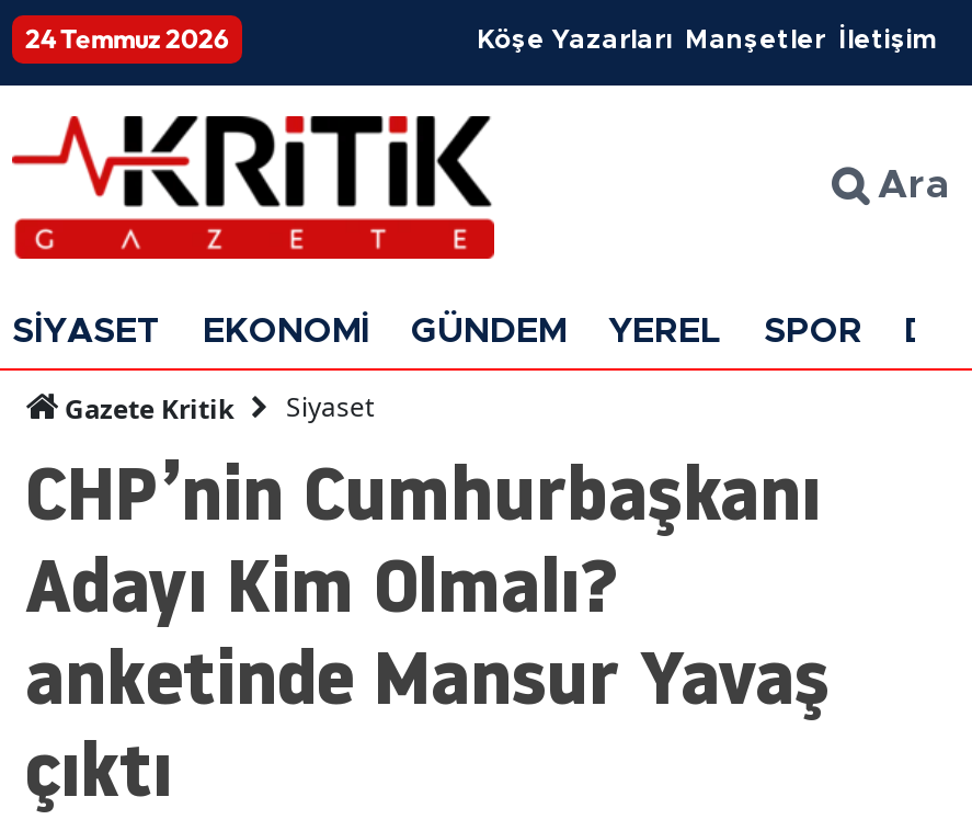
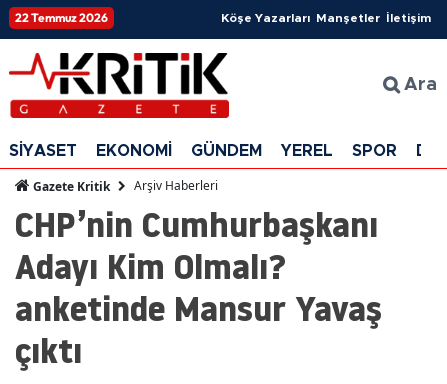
- 24 Temmuz 2026
+ 22 Temmuz 2026

- Siyaset
+ Arşiv Haberleri
